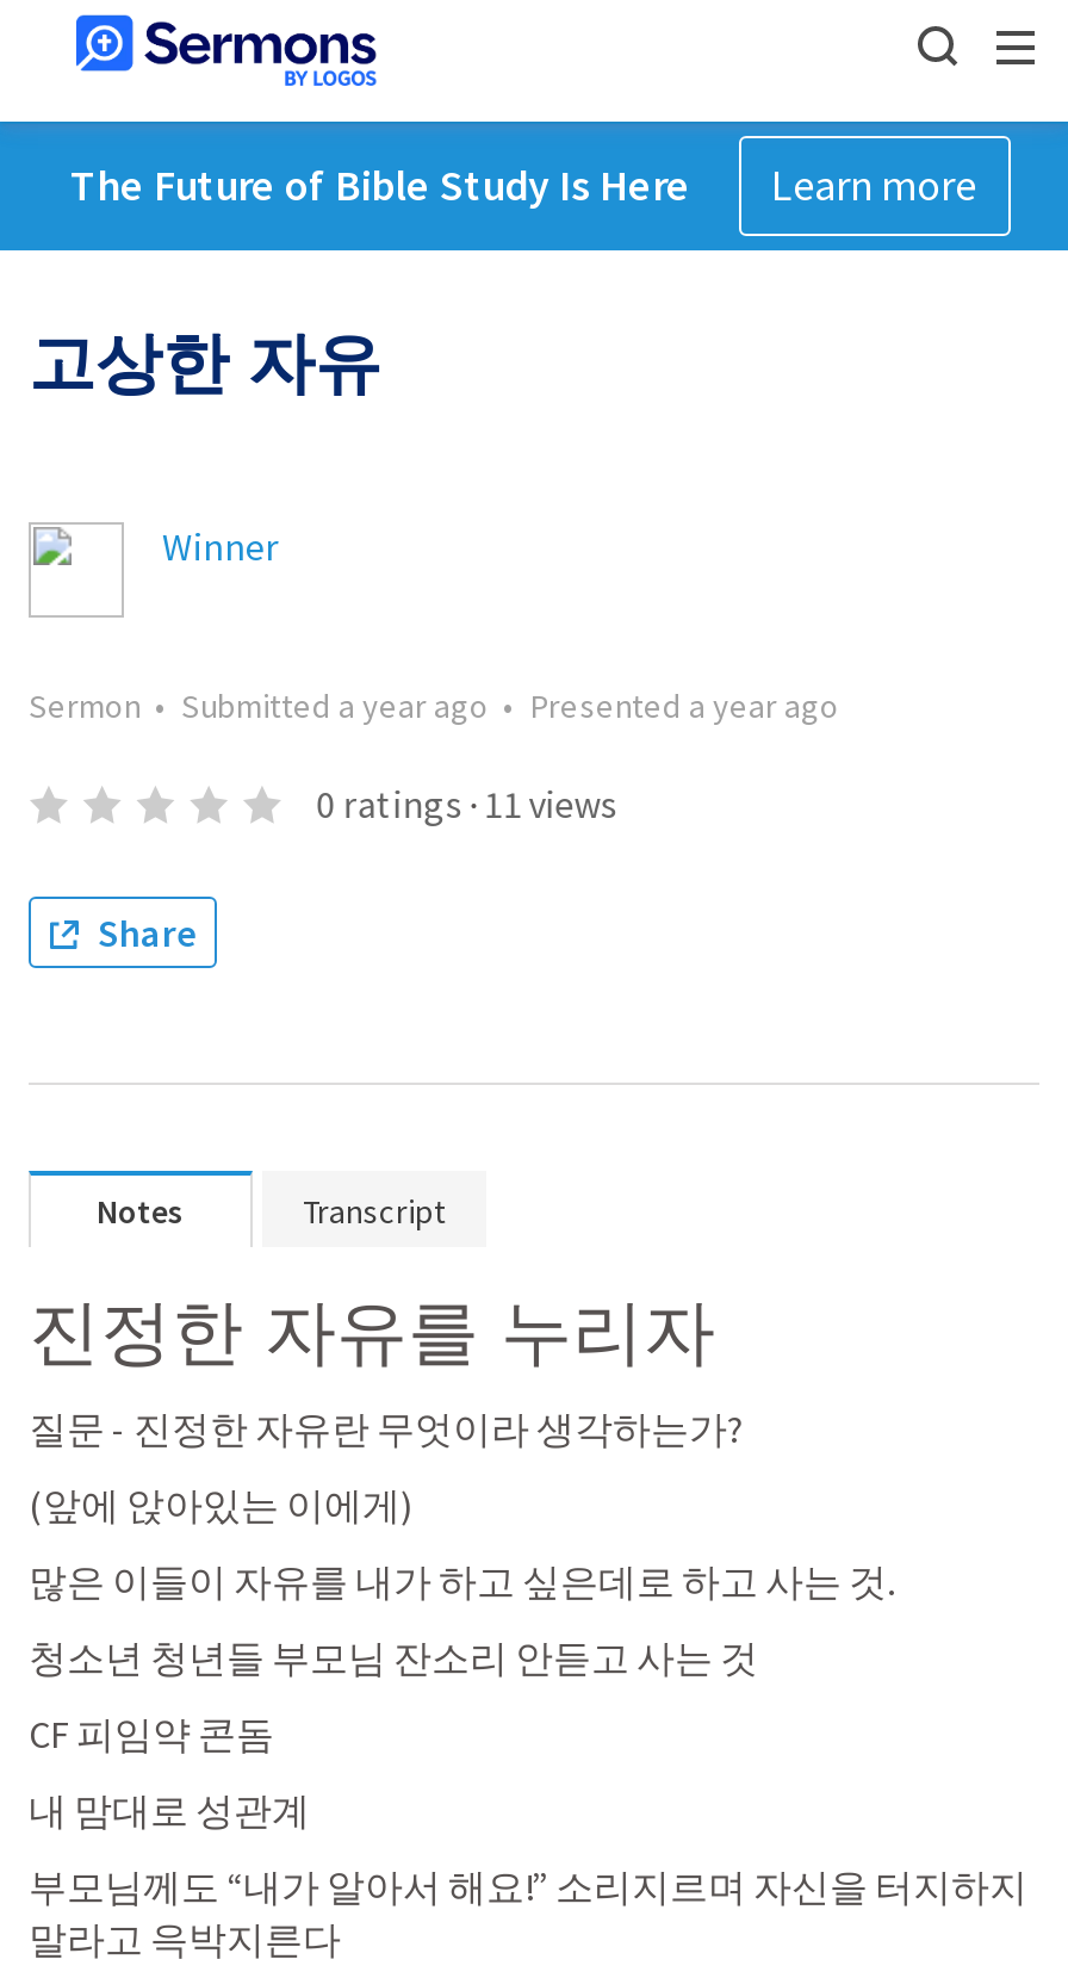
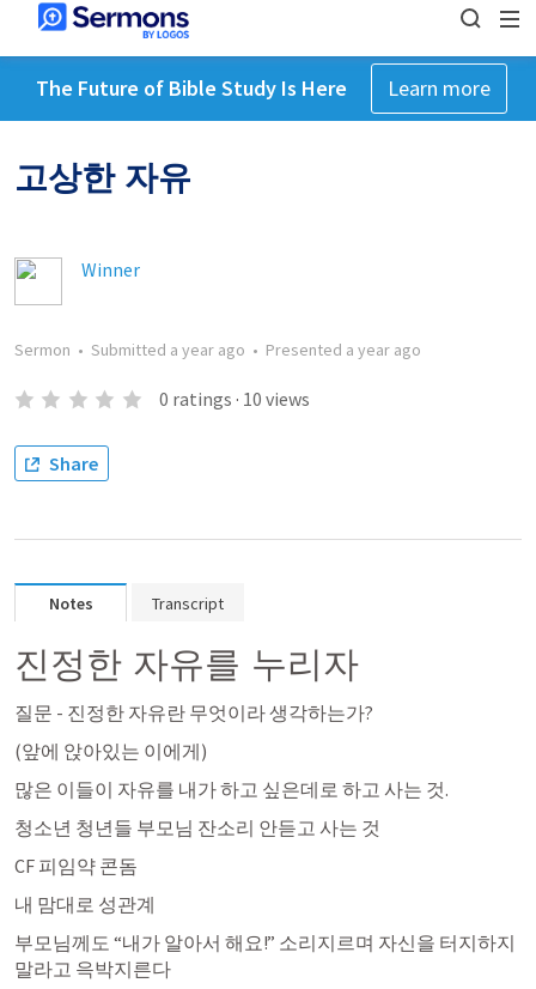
- 0 ratings · 11 views
+ 0 ratings · 10 views
